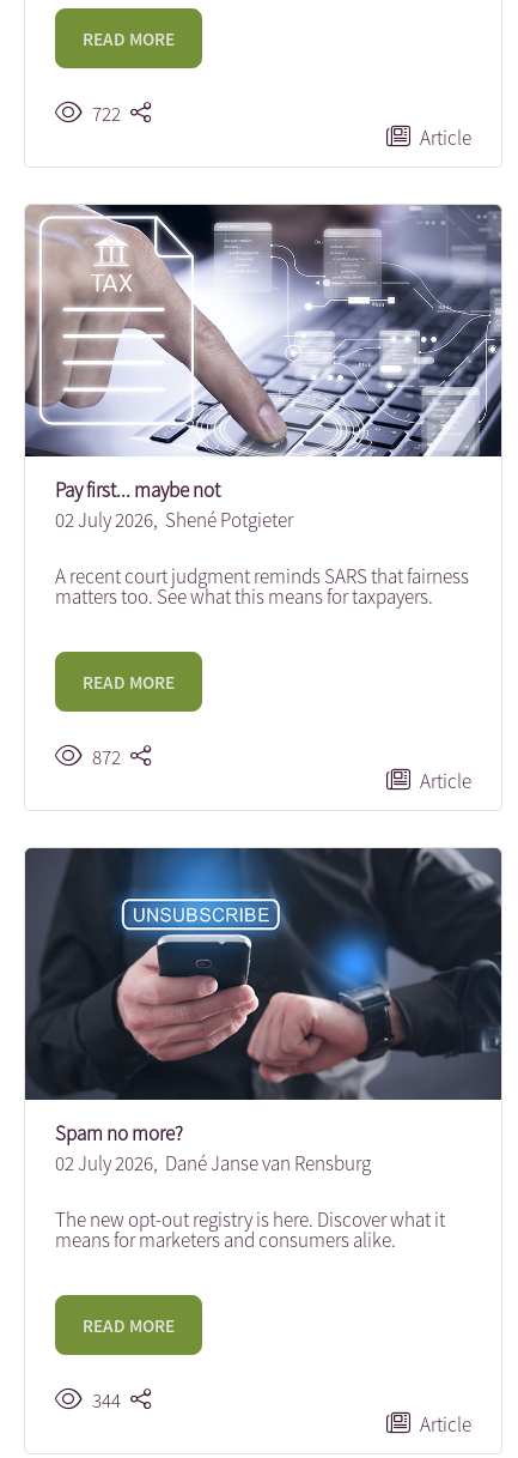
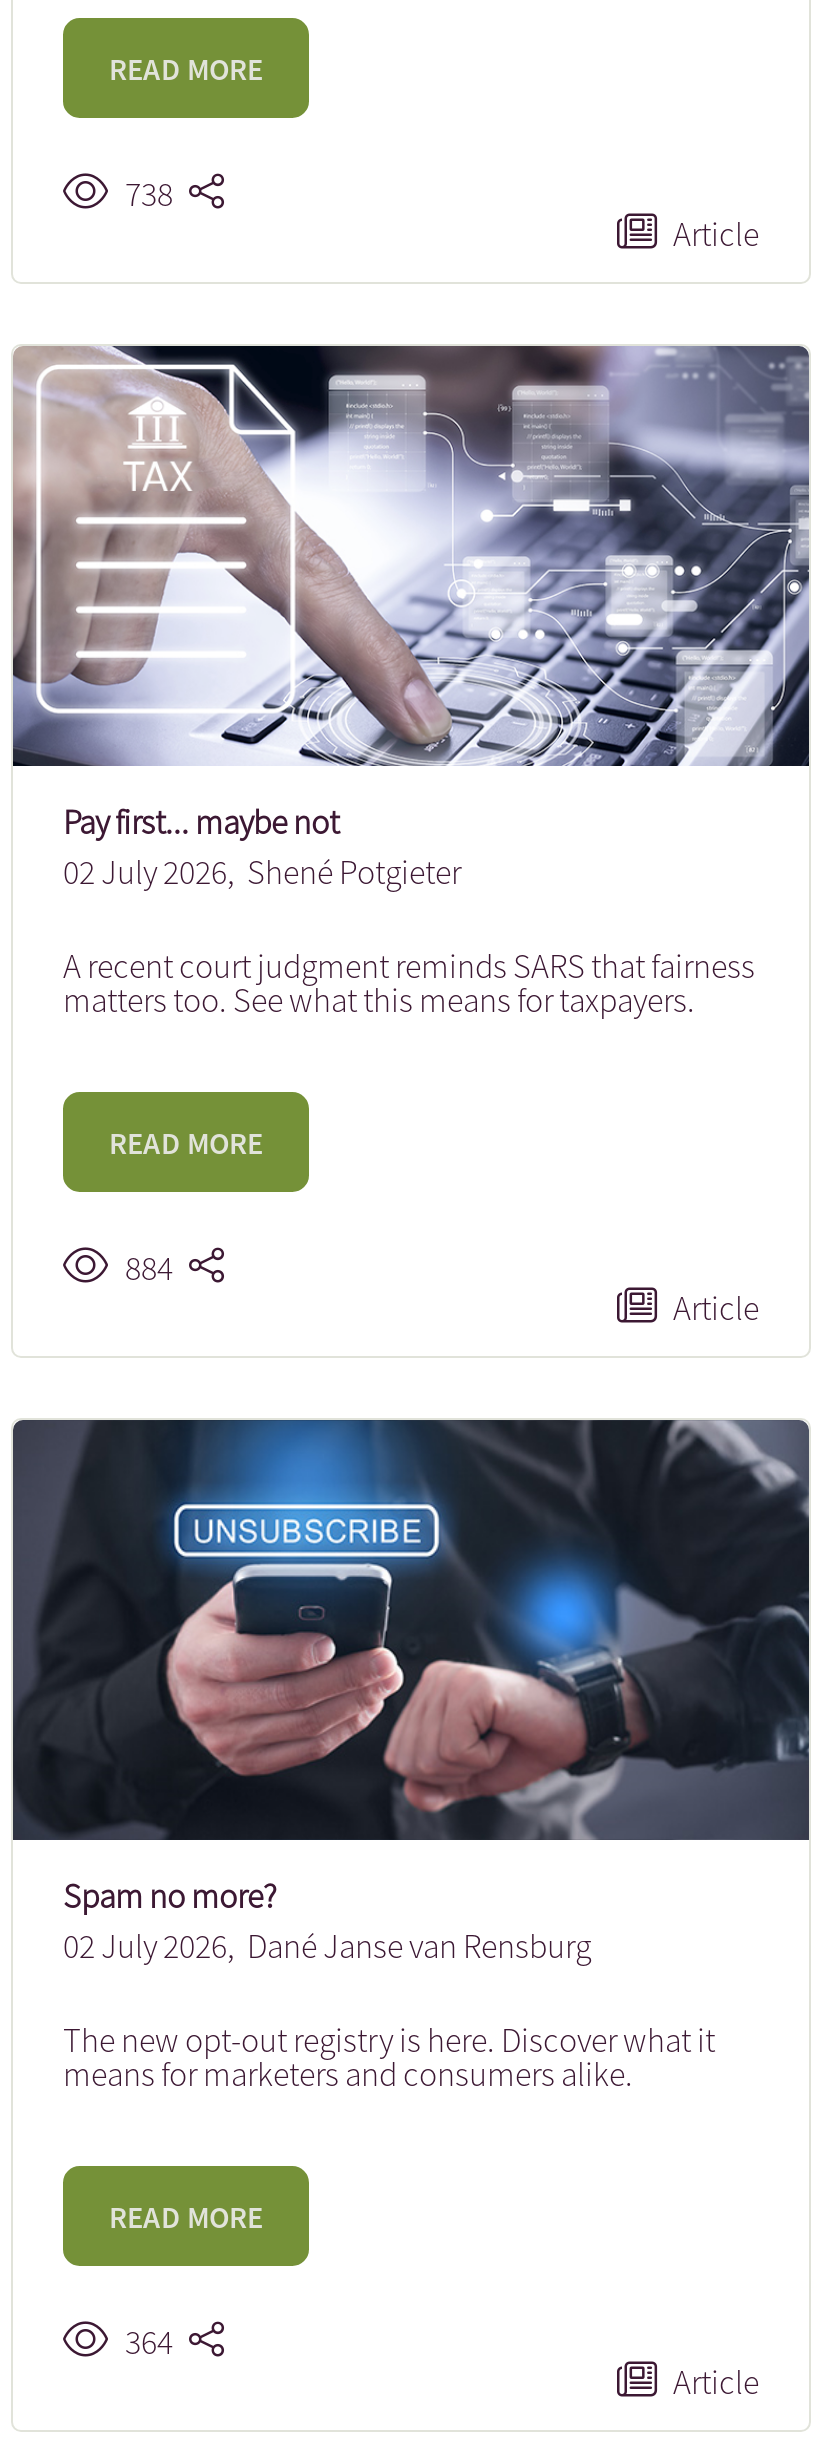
- 722
+ 738

- 872
+ 884

- 344
+ 364
